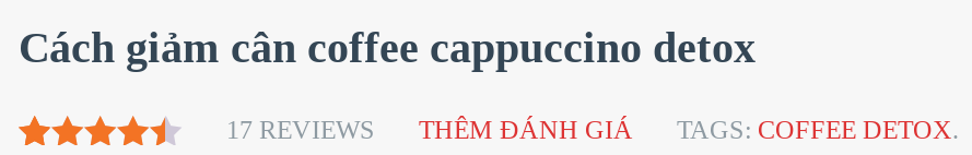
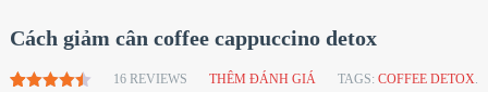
- 17 REVIEWS THÊM ĐÁNH GIÁ TAGS: COFFEE DETOX.
+ 16 REVIEWS THÊM ĐÁNH GIÁ TAGS: COFFEE DETOX.
